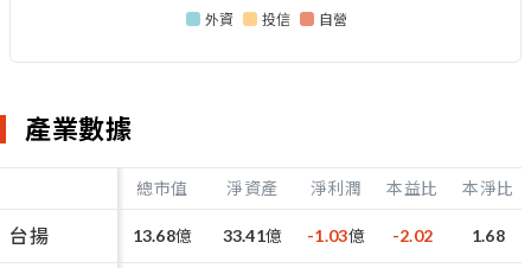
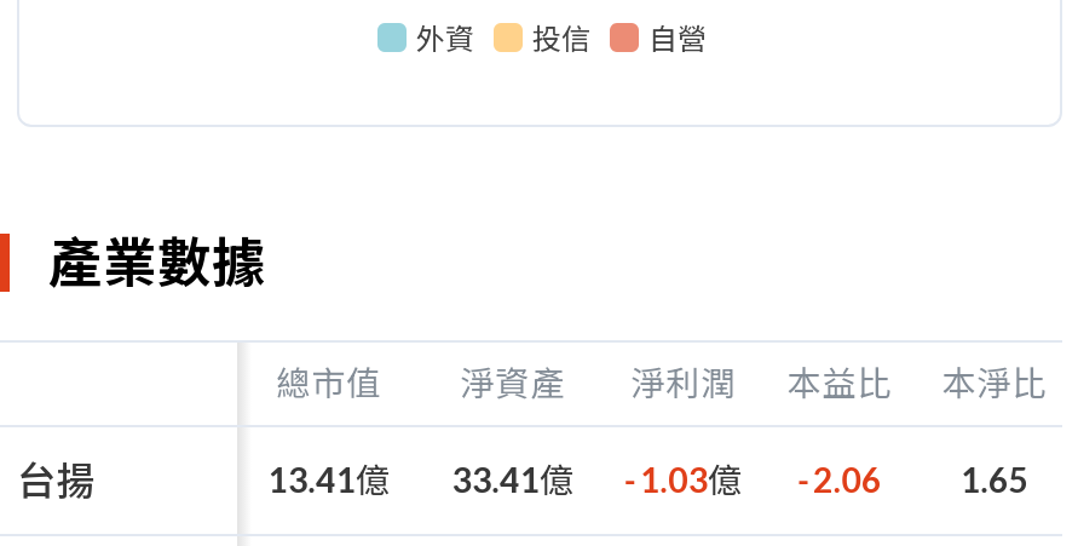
- 13.68億
+ 13.41億

- -2.02
+ -2.06

- 1.68
+ 1.65
